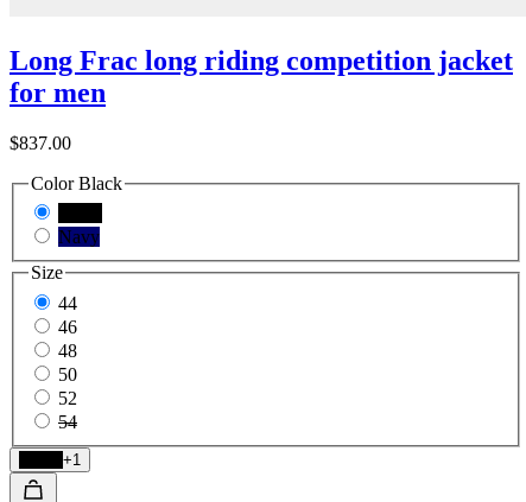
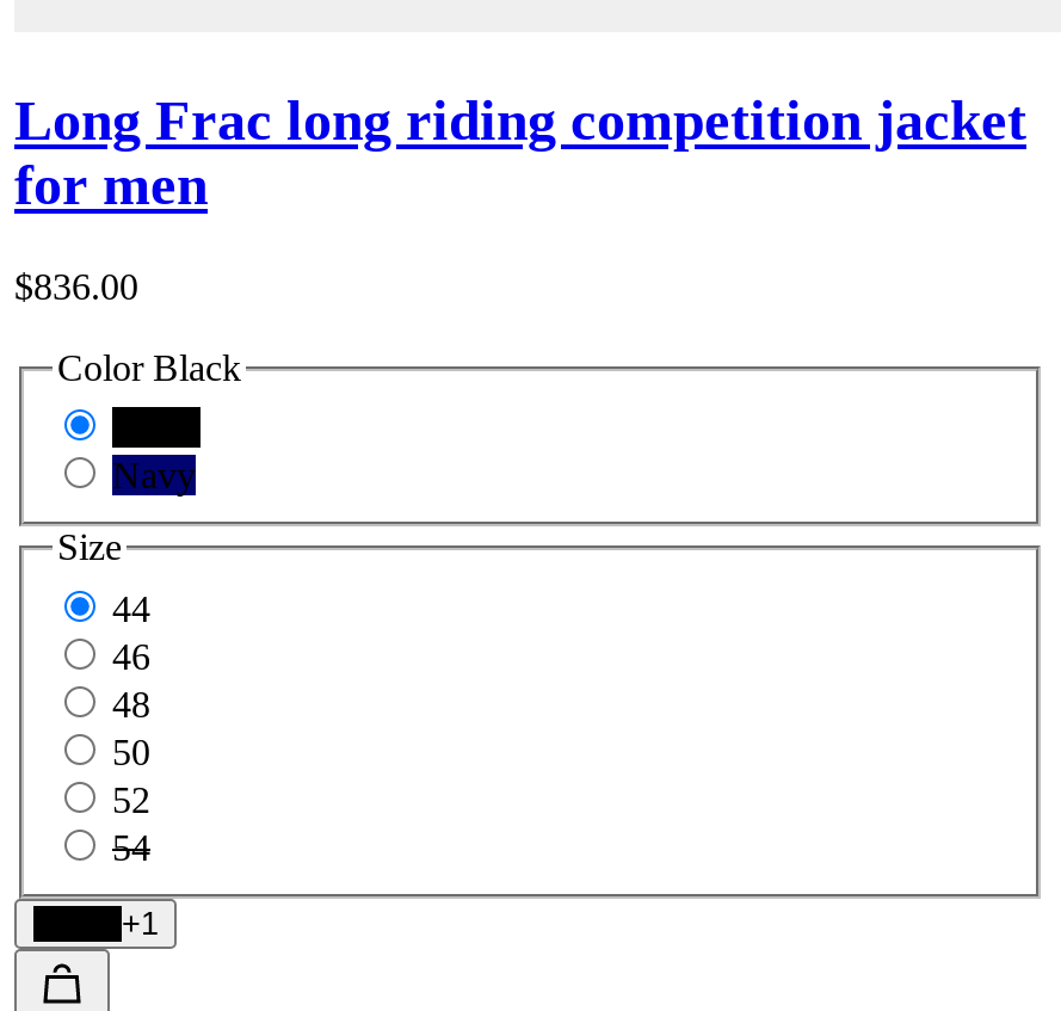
- $837.00
+ $836.00
